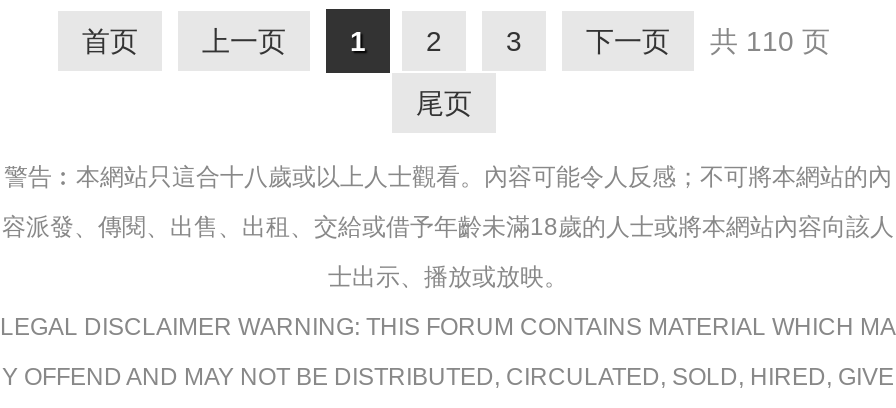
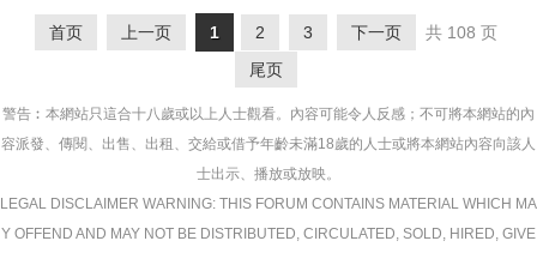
- 首页 上一页 1 2 3 下一页 共 110 页
+ 首页 上一页 1 2 3 下一页 共 108 页
